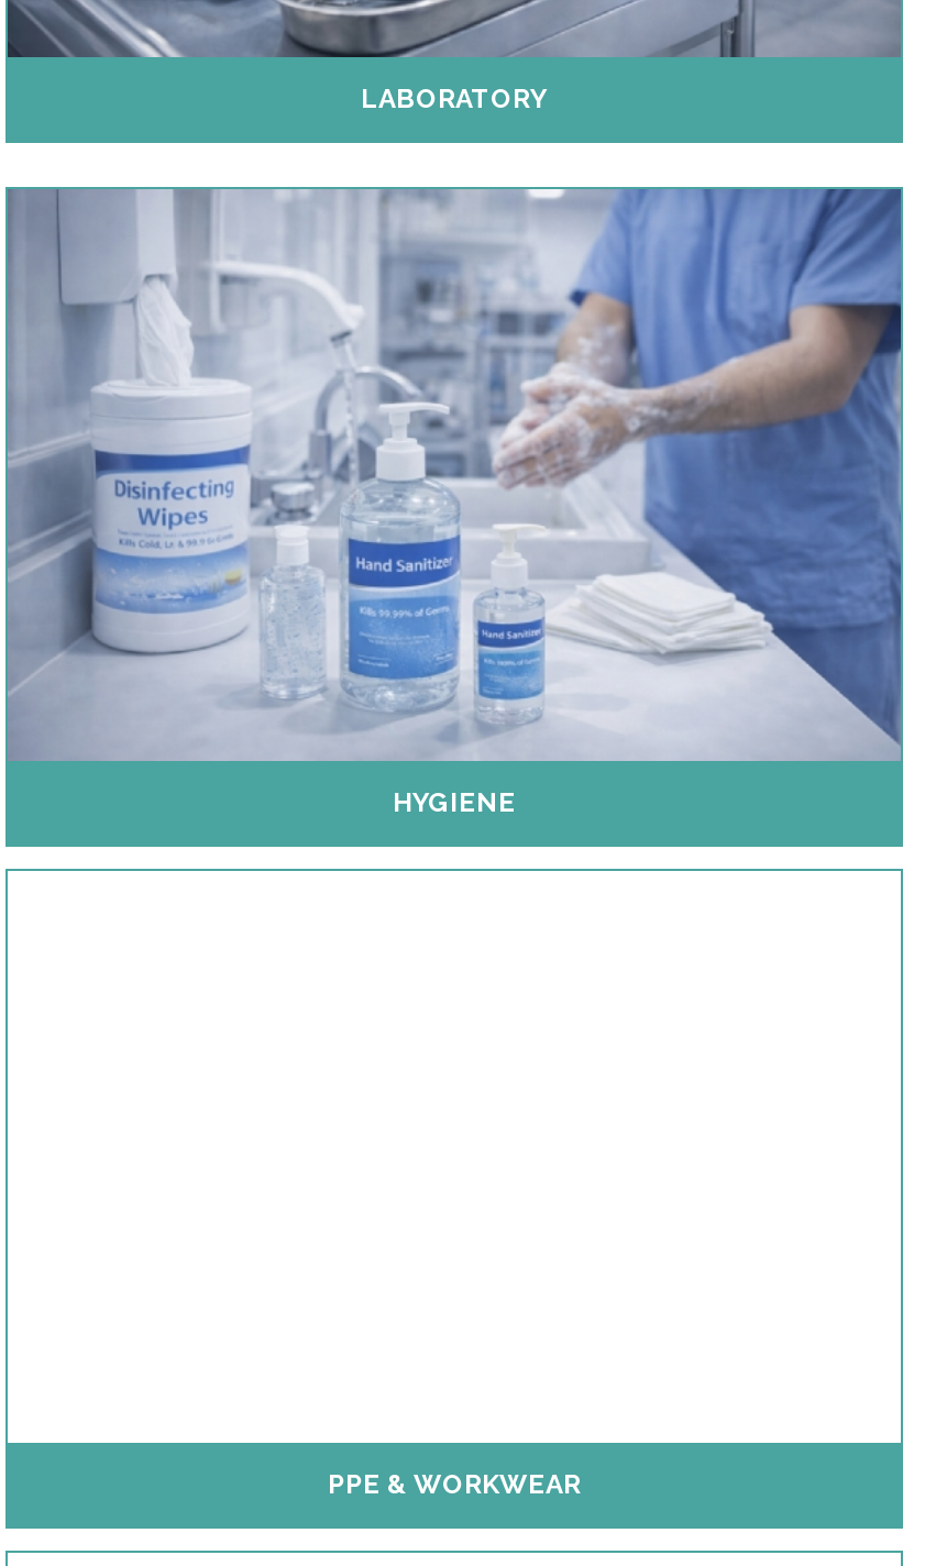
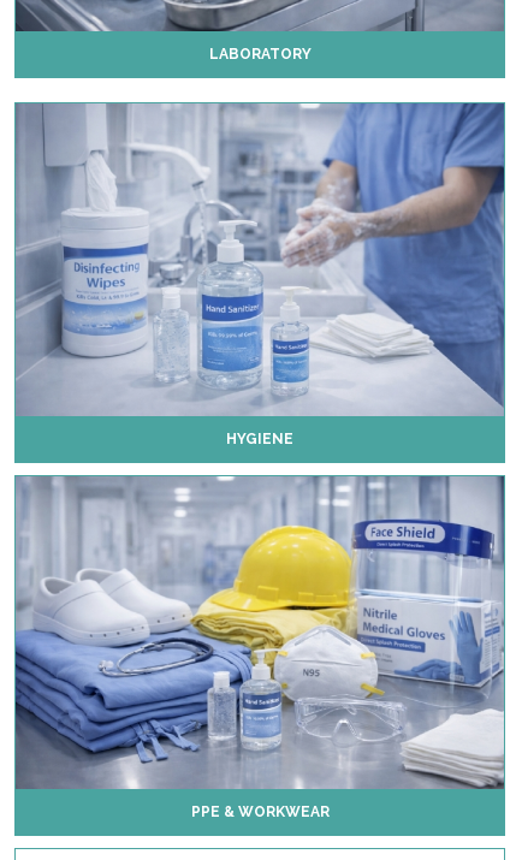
+ [image]
